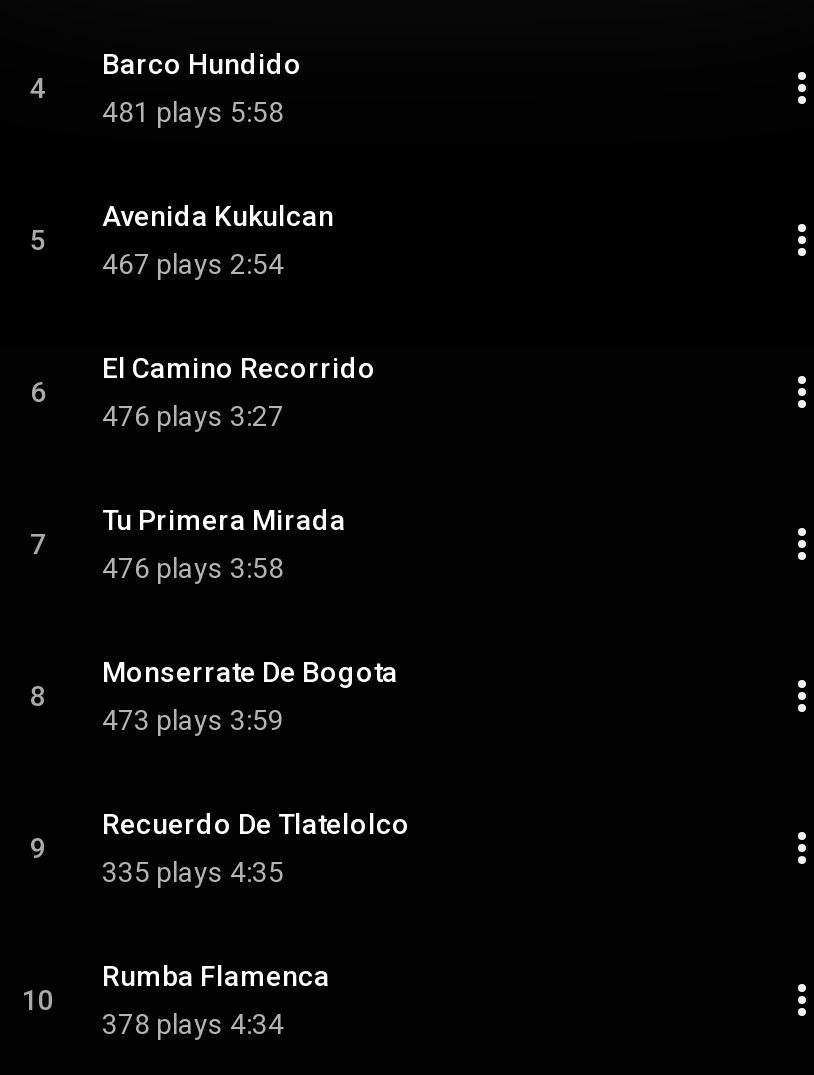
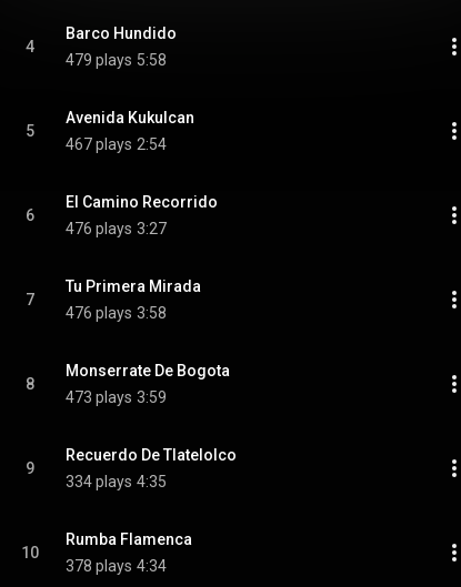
- 481 plays 5:58
+ 479 plays 5:58

- 335 plays 4:35
+ 334 plays 4:35
